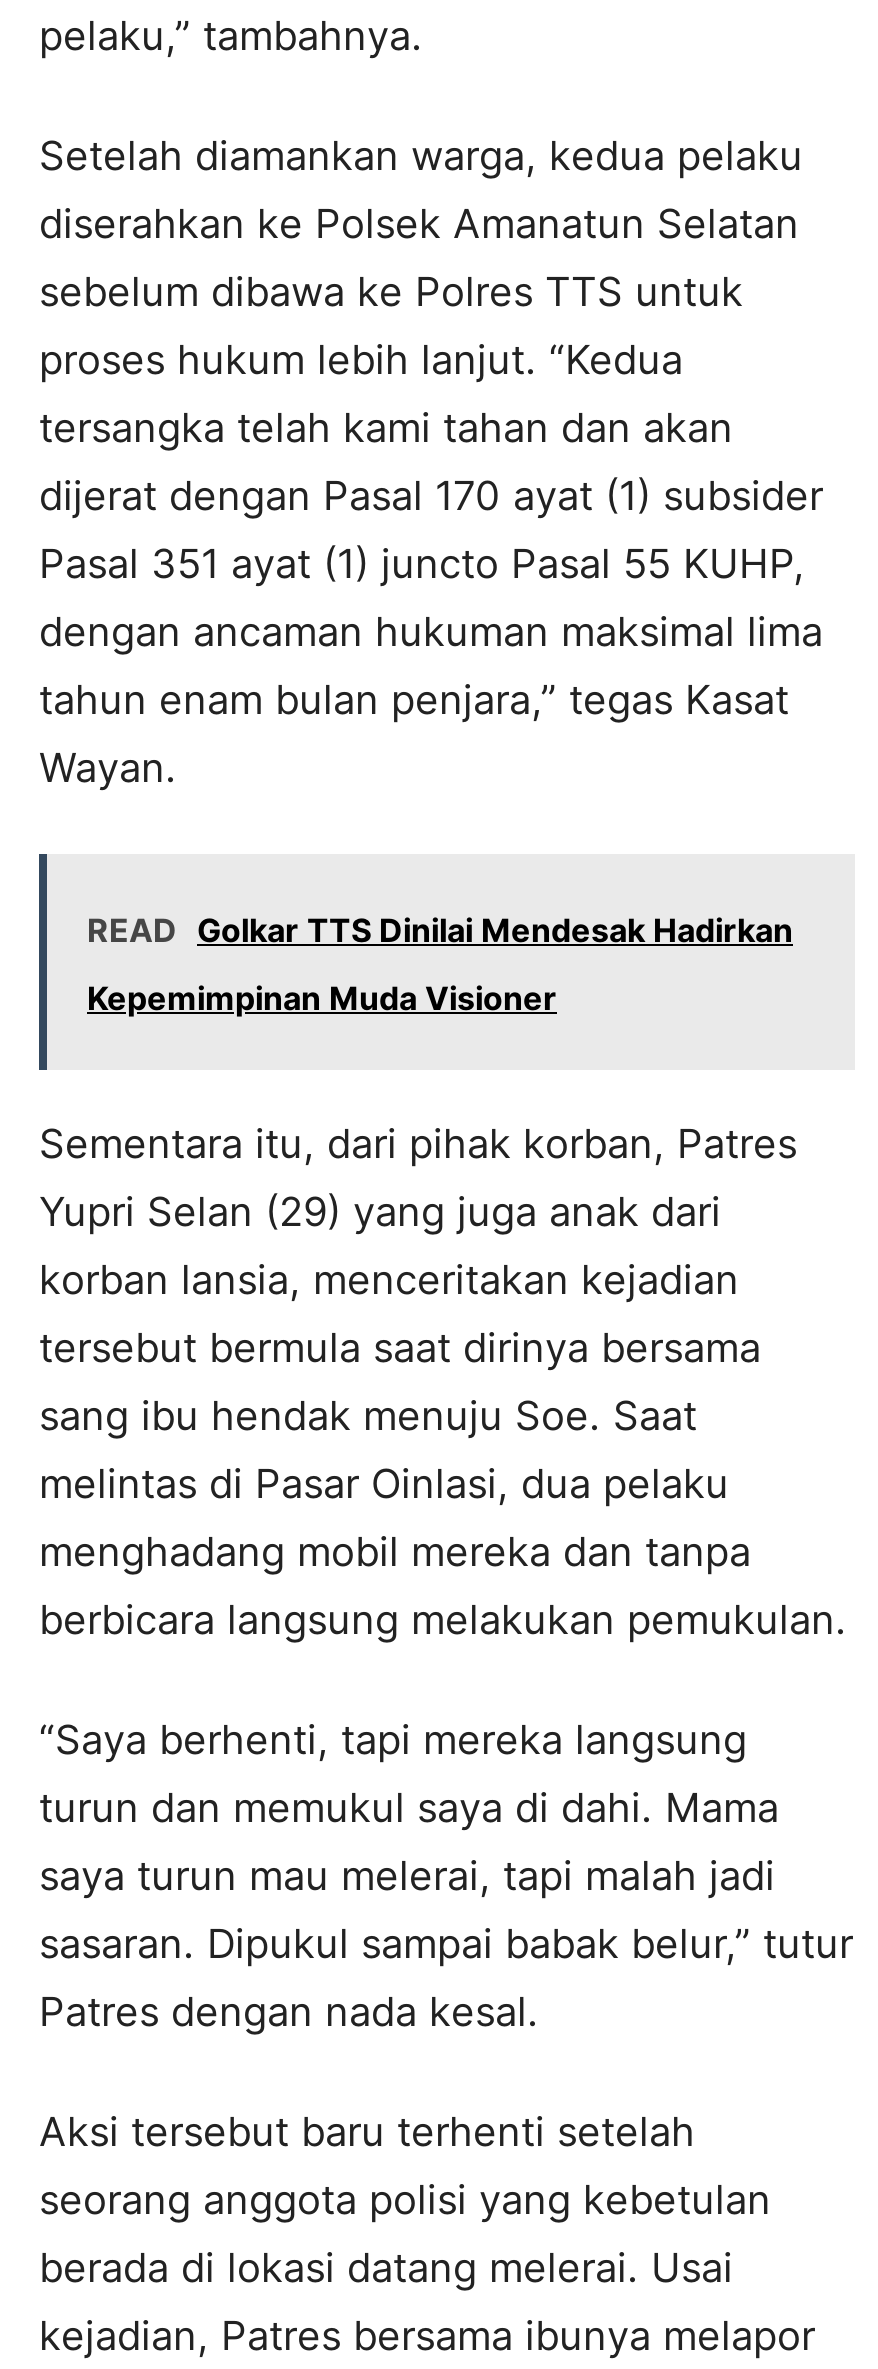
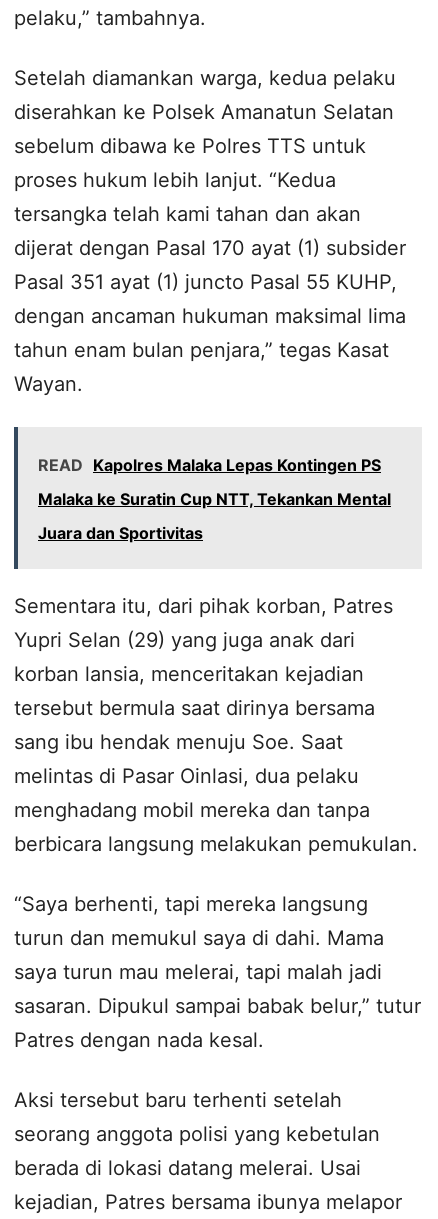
- READ Golkar TTS Dinilai Mendesak Hadirkan
- Kepemimpinan Muda Visioner
+ READ Kapolres Malaka Lepas Kontingen PS
+ Malaka ke Suratin Cup NTT, Tekankan Mental
+ Juara dan Sportivitas
